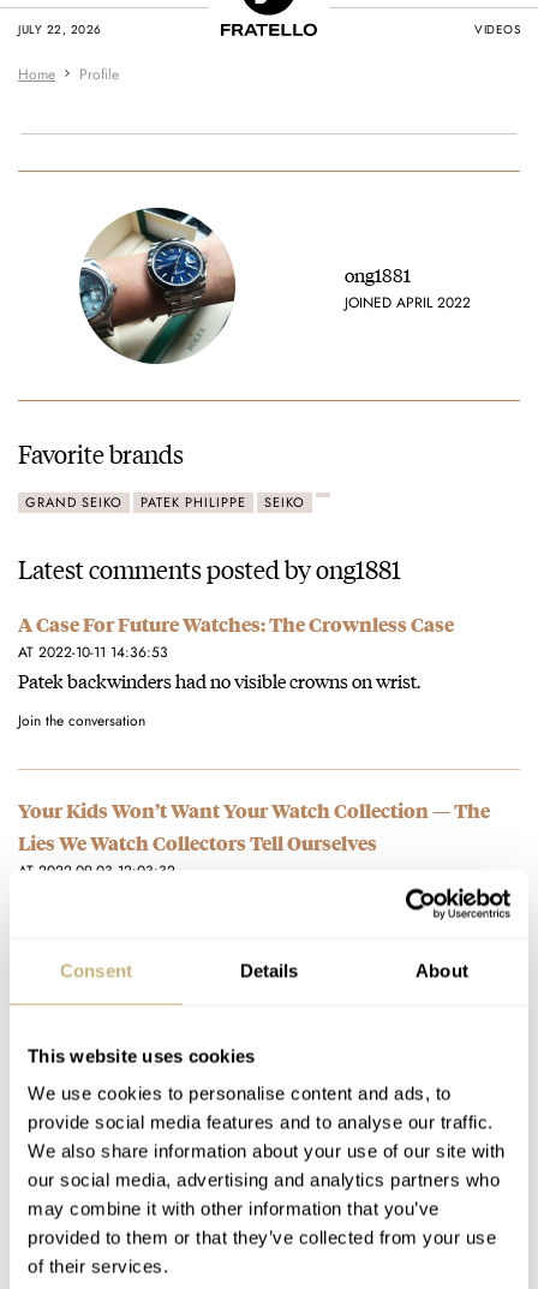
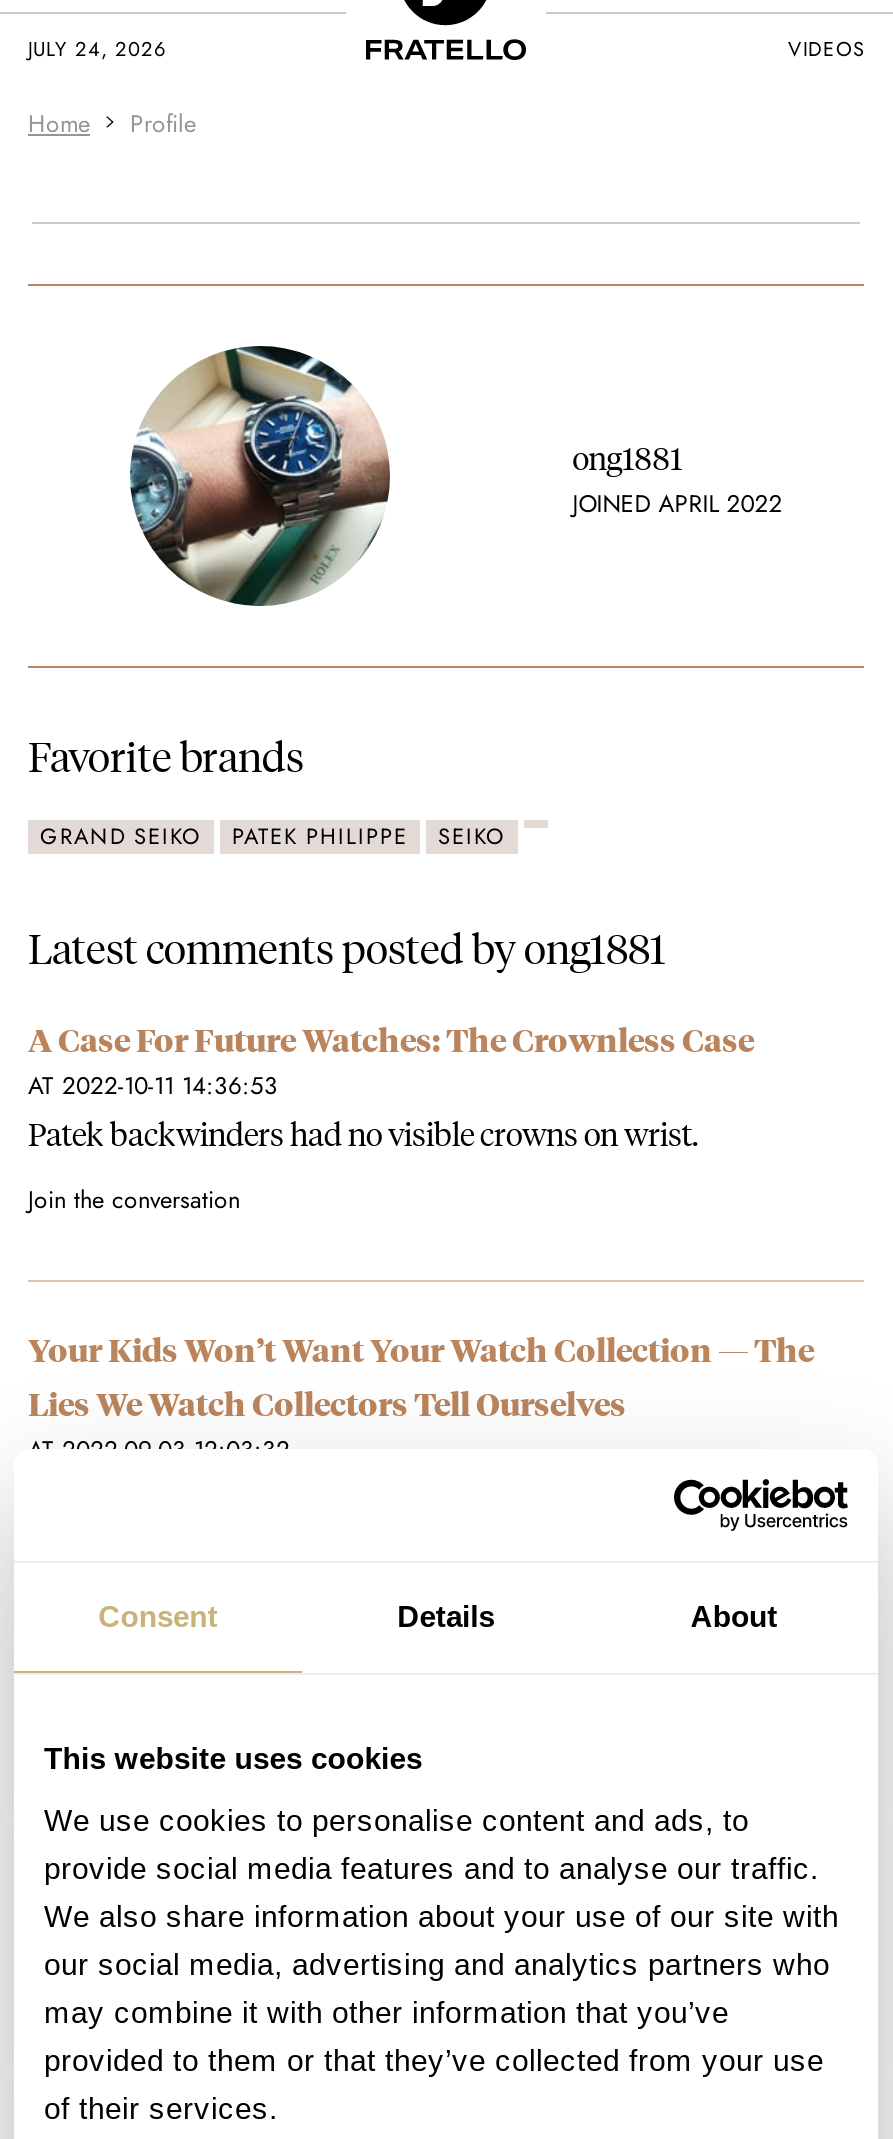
- JULY 22, 2026
+ JULY 24, 2026
